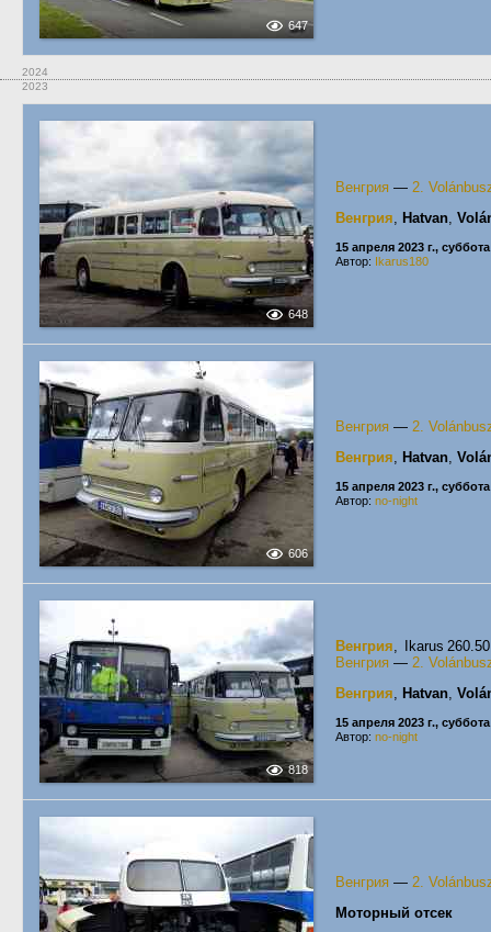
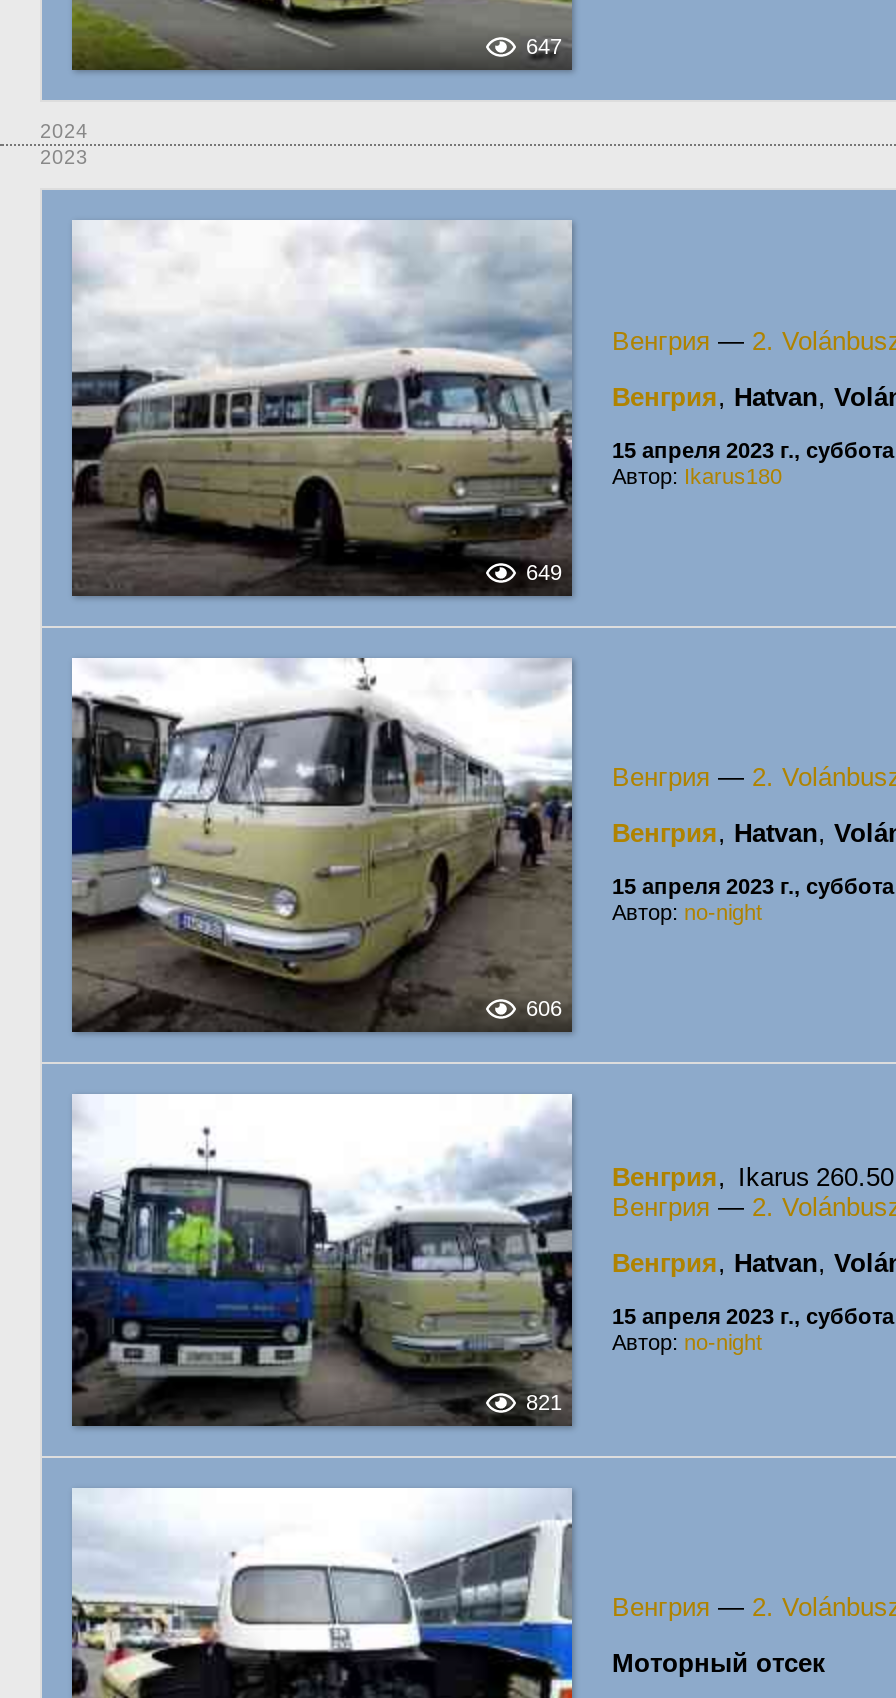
- 648
+ 649

- 818
+ 821
